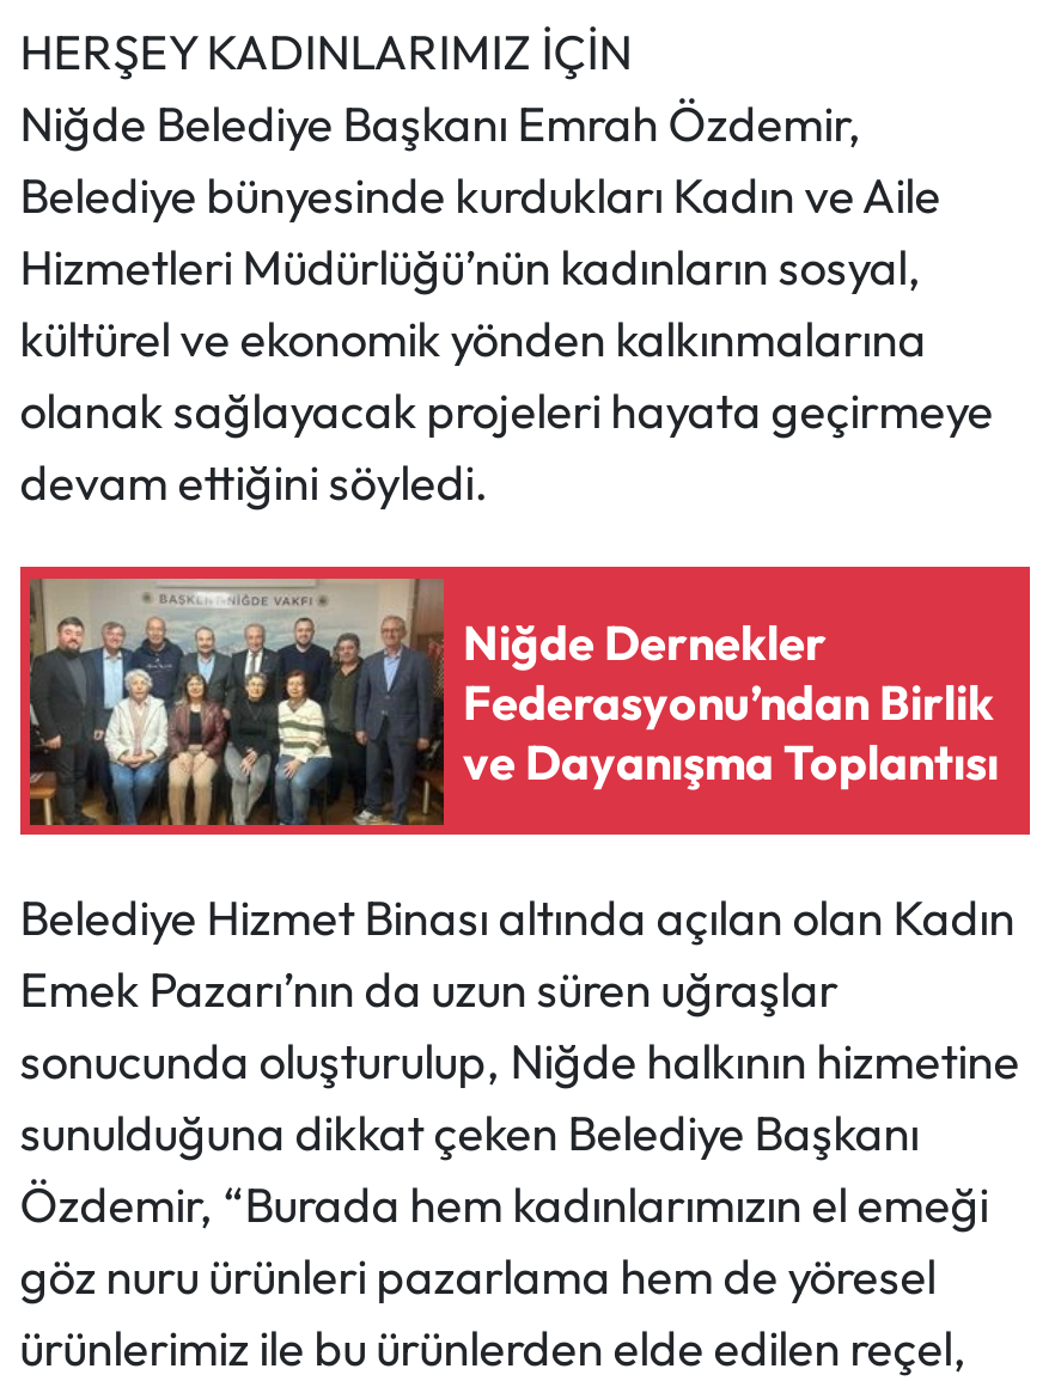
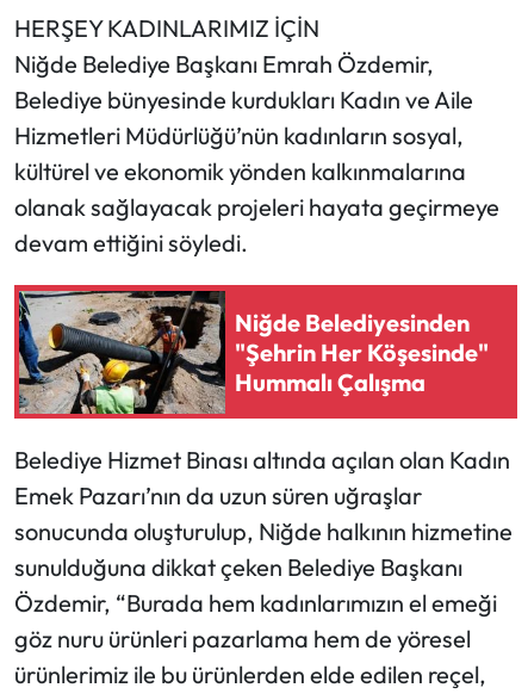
- [image]
- Niğde Dernekler
- Federasyonu’ndan Birlik
- ve Dayanışma Toplantısı
+ [image]
+ Niğde Belediyesinden
+ "Şehrin Her Köşesinde"
+ Hummalı Çalışma
